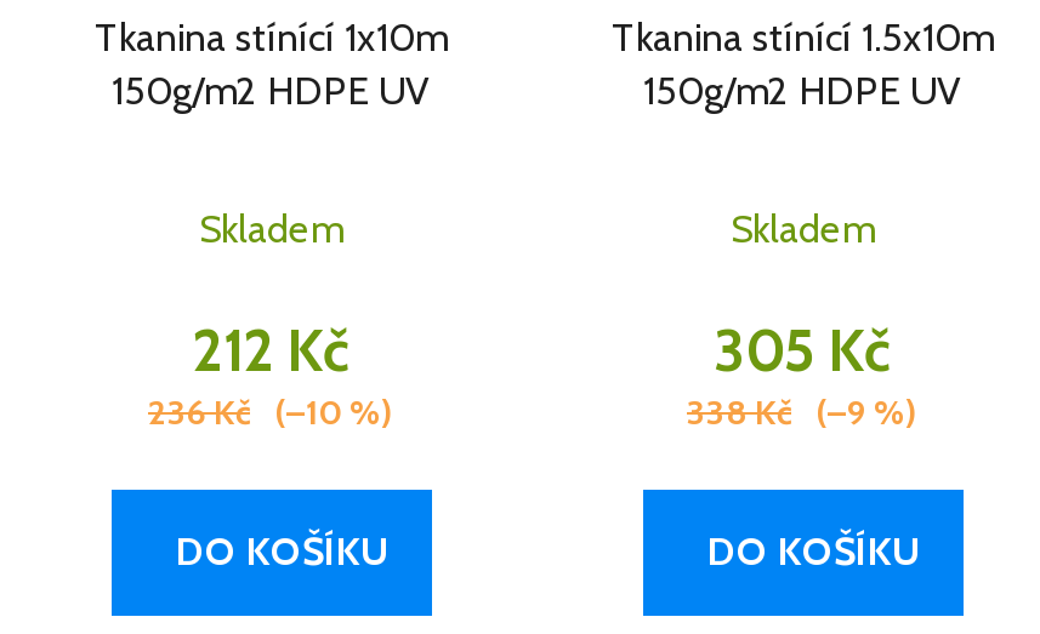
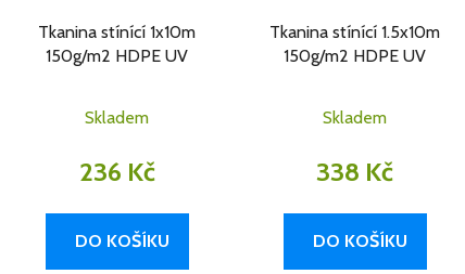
- 212 Kč
- 236 Kč (–10 %)
+ 236 Kč

- 305 Kč
- 338 Kč (–9 %)
+ 338 Kč
